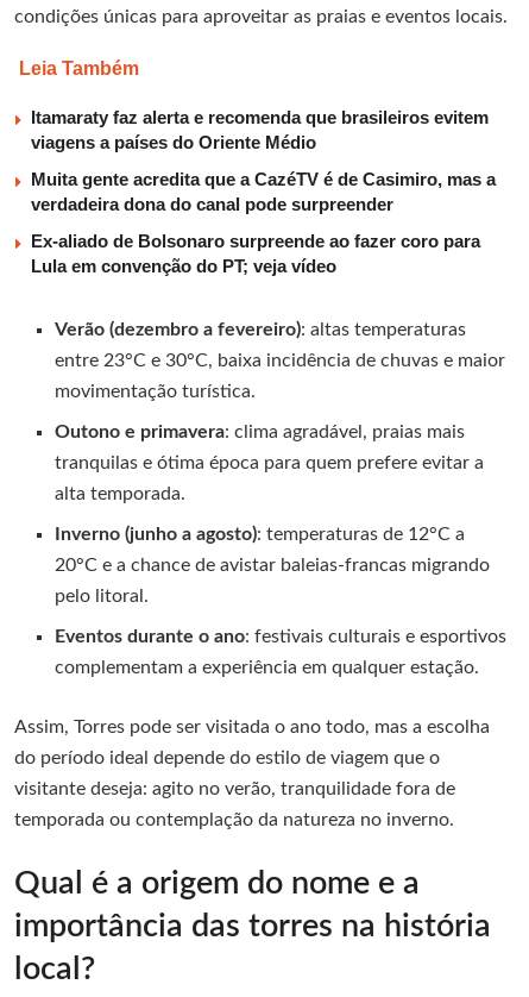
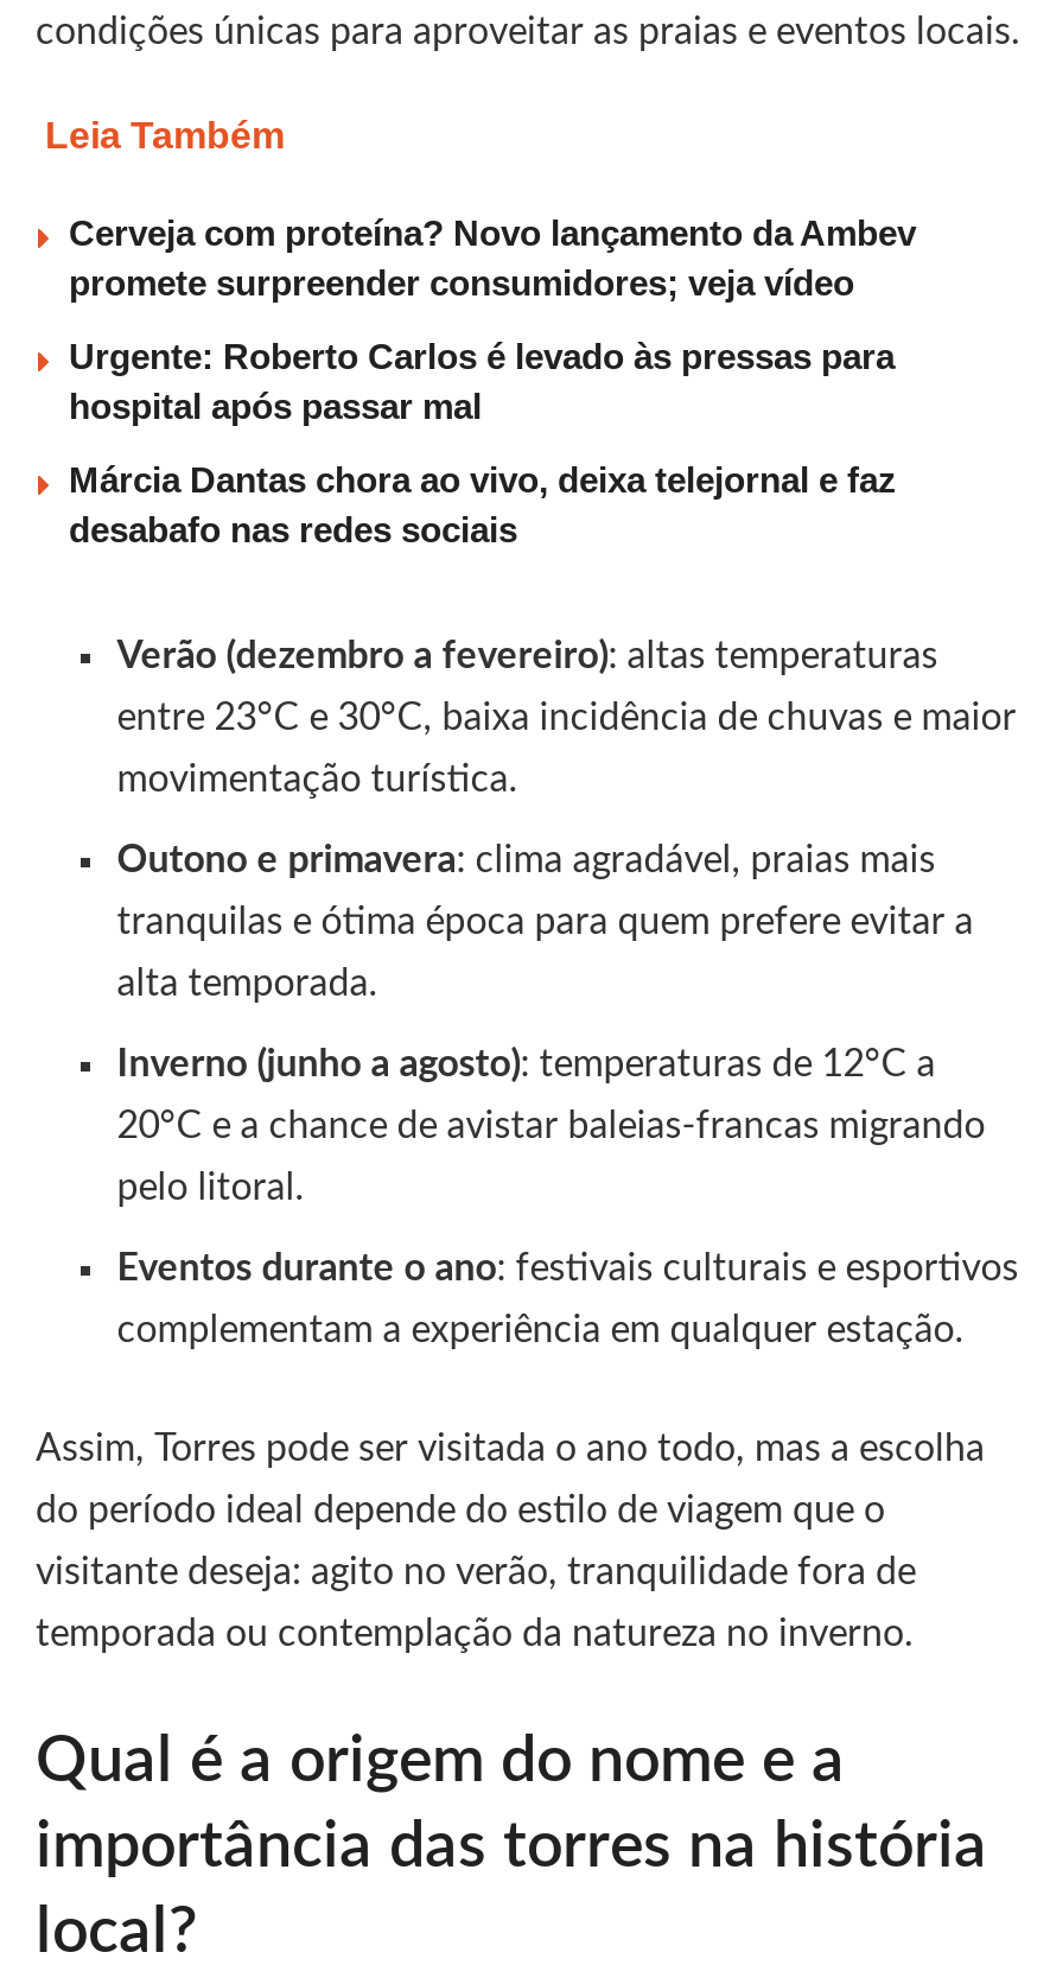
- Itamaraty faz alerta e recomenda que brasileiros evitem
- viagens a países do Oriente Médio
+ Cerveja com proteína? Novo lançamento da Ambev
+ promete surpreender consumidores; veja vídeo

- Muita gente acredita que a CazéTV é de Casimiro, mas a
- verdadeira dona do canal pode surpreender
+ Urgente: Roberto Carlos é levado às pressas para
+ hospital após passar mal

- Ex-aliado de Bolsonaro surpreende ao fazer coro para
- Lula em convenção do PT; veja vídeo
+ Márcia Dantas chora ao vivo, deixa telejornal e faz
+ desabafo nas redes sociais
